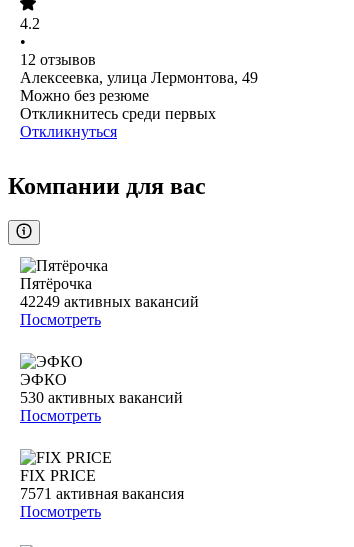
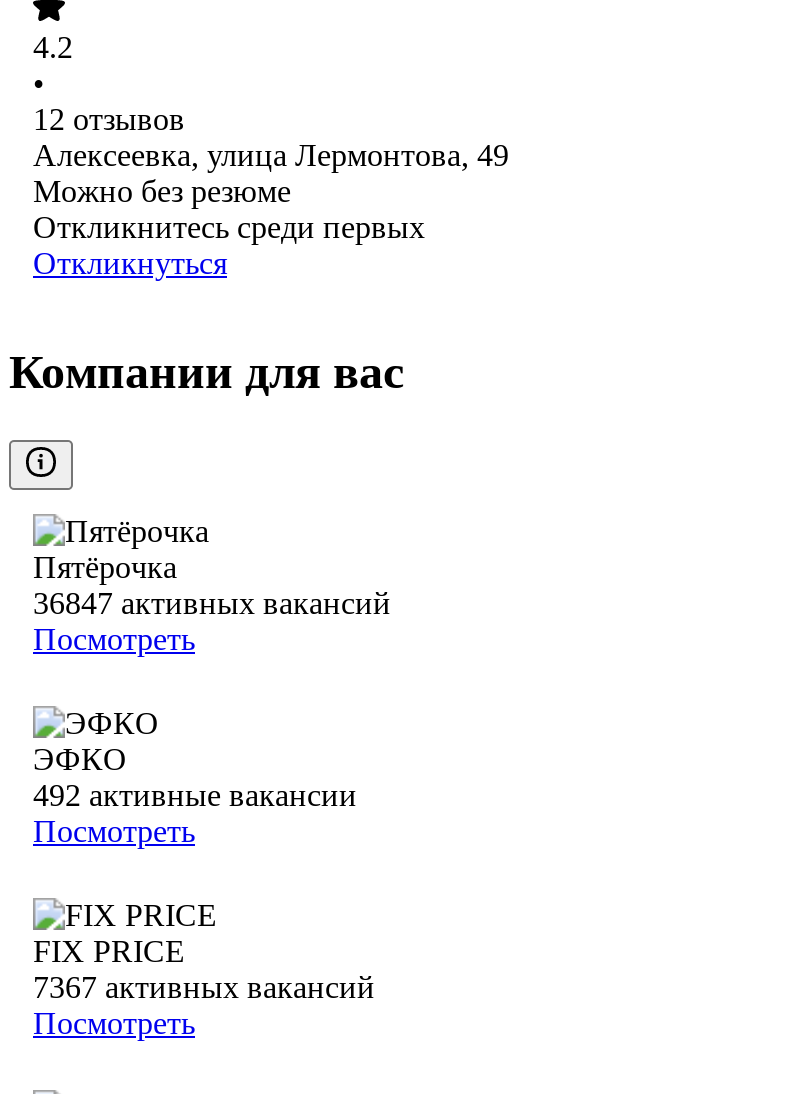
- 42249 активных вакансий
+ 36847 активных вакансий

- 530 активных вакансий
+ 492 активные вакансии

- 7571 активная вакансия
+ 7367 активных вакансий
